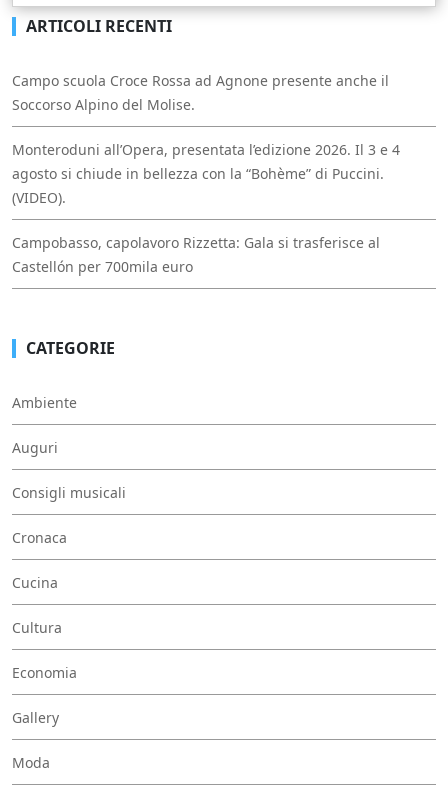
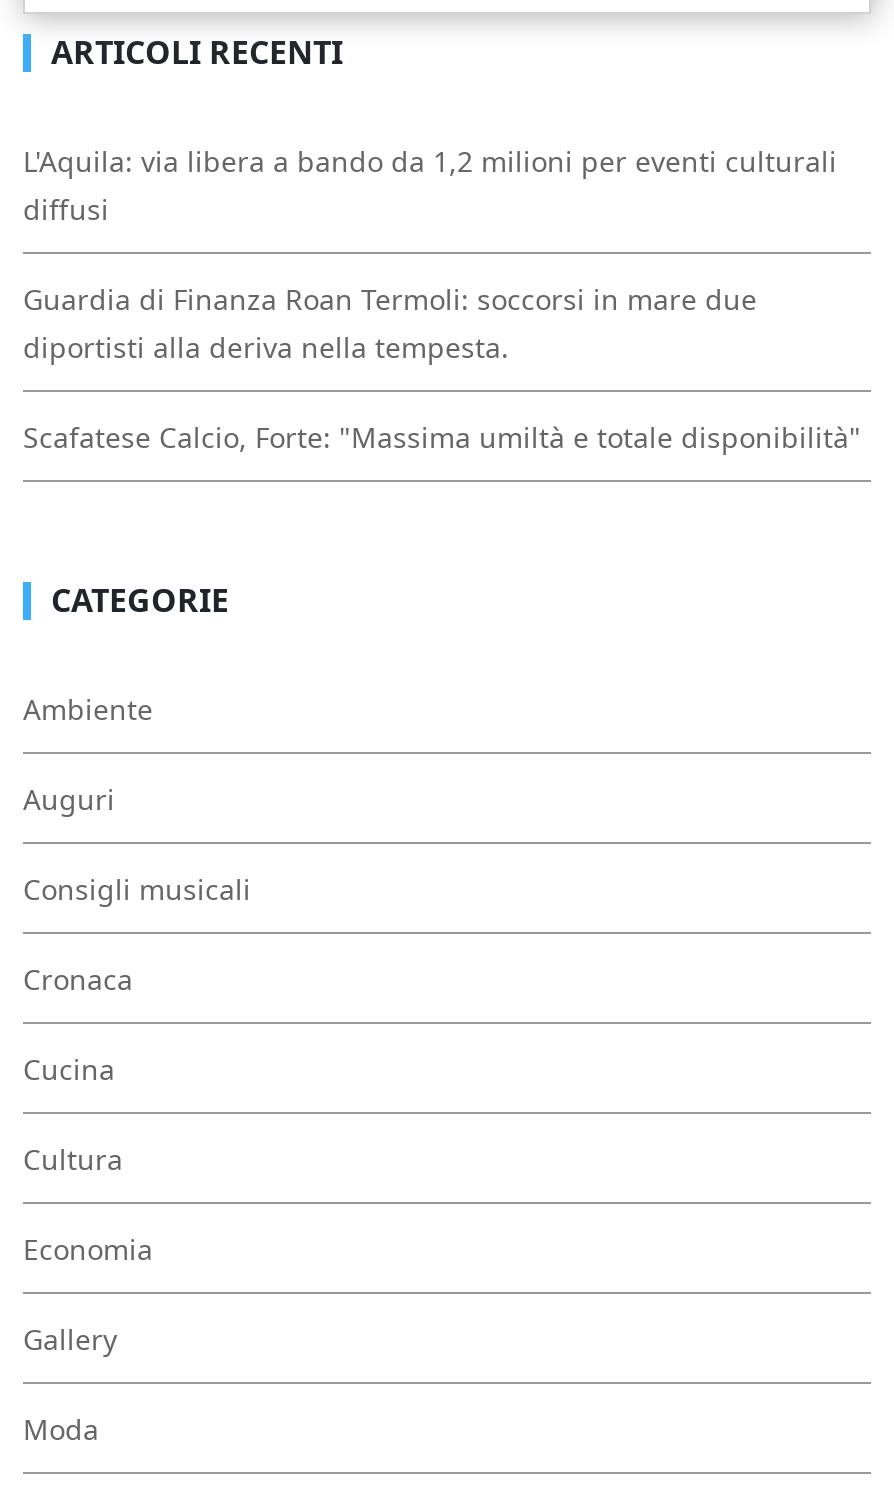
- Campo scuola Croce Rossa ad Agnone presente anche il
- Soccorso Alpino del Molise.
+ L'Aquila: via libera a bando da 1,2 milioni per eventi culturali
+ diffusi

- Monteroduni all’Opera, presentata l’edizione 2026. Il 3 e 4
- agosto si chiude in bellezza con la “Bohème” di Puccini.
- (VIDEO).
+ Guardia di Finanza Roan Termoli: soccorsi in mare due
+ diportisti alla deriva nella tempesta.

- Campobasso, capolavoro Rizzetta: Gala si trasferisce al
- Castellón per 700mila euro
+ Scafatese Calcio, Forte: "Massima umiltà e totale disponibilità"
